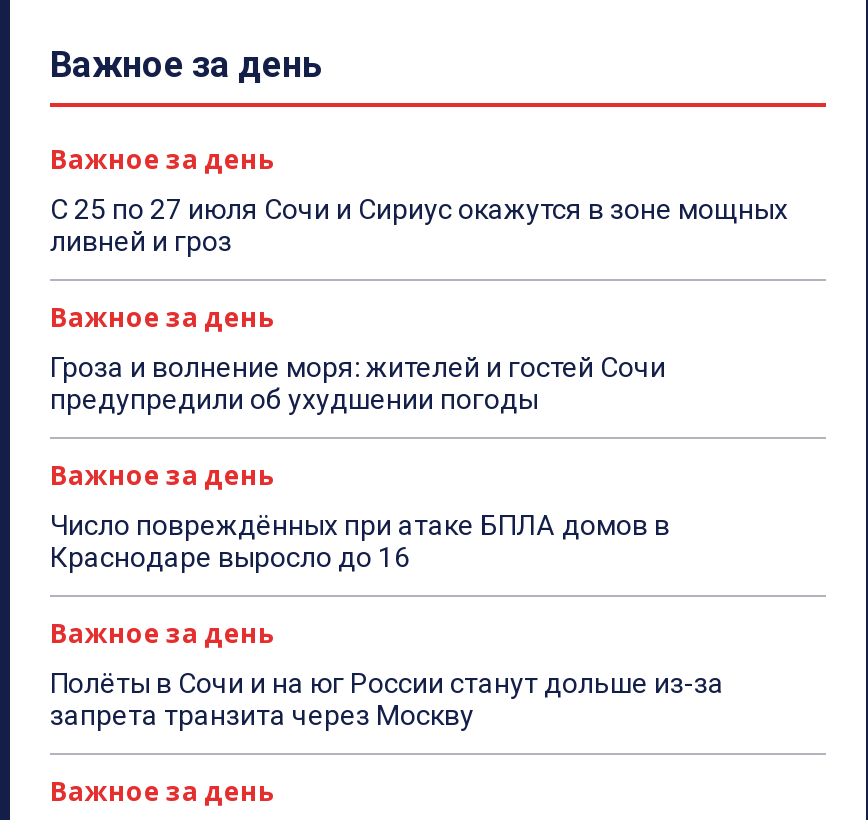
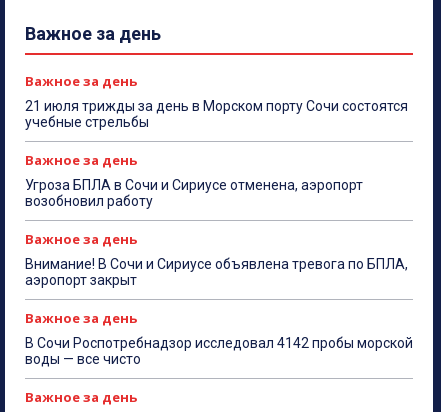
- С 25 по 27 июля Сочи и Сириус окажутся в зоне мощных
- ливней и гроз
+ 21 июля трижды за день в Морском порту Сочи состоятся
+ учебные стрельбы

- Гроза и волнение моря: жителей и гостей Сочи
- предупредили об ухудшении погоды
+ Угроза БПЛА в Сочи и Сириусе отменена, аэропорт
+ возобновил работу

- Число повреждённых при атаке БПЛА домов в
- Краснодаре выросло до 16
+ Внимание! В Сочи и Сириусе объявлена тревога по БПЛА,
+ аэропорт закрыт

- Полёты в Сочи и на юг России станут дольше из-за
- запрета транзита через Москву
+ В Сочи Роспотребнадзор исследовал 4142 пробы морской
+ воды — все чисто
